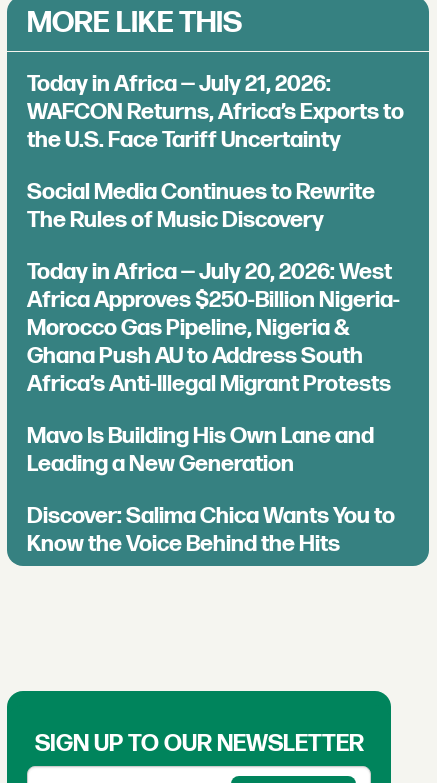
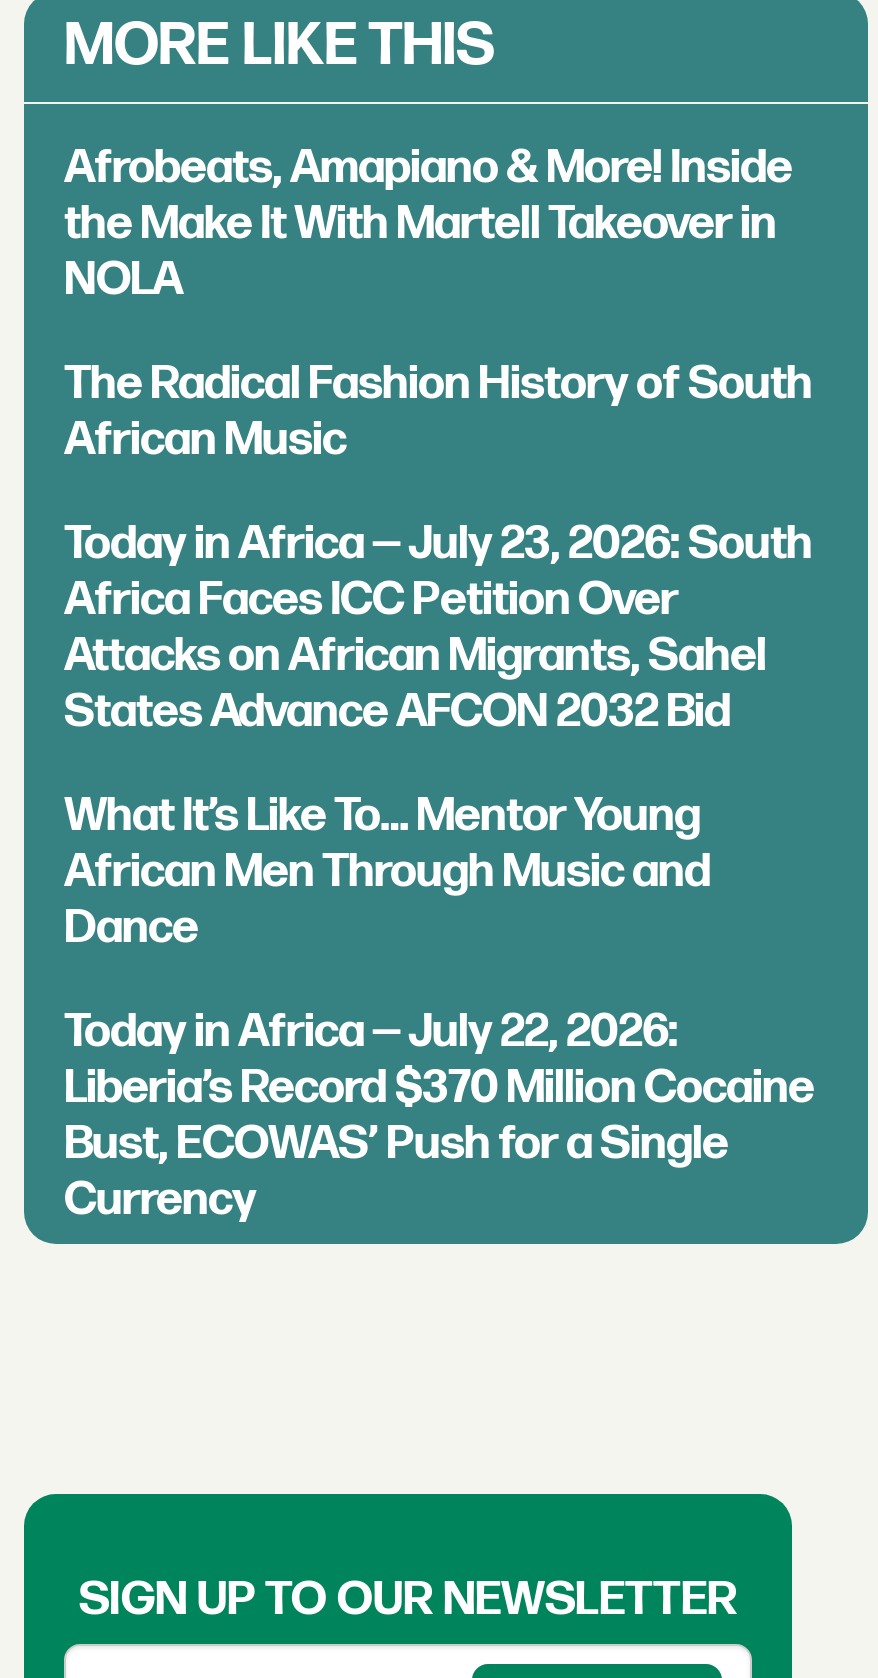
- Today in Africa — July 21, 2026:
- WAFCON Returns, Africa’s Exports to
- the U.S. Face Tariff Uncertainty
+ Afrobeats, Amapiano & More! Inside
+ the Make It With Martell Takeover in
+ NOLA

- Social Media Continues to Rewrite
- The Rules of Music Discovery
+ The Radical Fashion History of South
+ African Music

- Today in Africa — July 20, 2026: West
- Africa Approves $250-Billion Nigeria-
- Morocco Gas Pipeline, Nigeria &
- Ghana Push AU to Address South
- Africa’s Anti-Illegal Migrant Protests
+ Today in Africa — July 23, 2026: South
+ Africa Faces ICC Petition Over
+ Attacks on African Migrants, Sahel
+ States Advance AFCON 2032 Bid

- Mavo Is Building His Own Lane and
- Leading a New Generation
+ What It’s Like To… Mentor Young
+ African Men Through Music and
+ Dance

- Discover: Salima Chica Wants You to
- Know the Voice Behind the Hits
+ Today in Africa — July 22, 2026:
+ Liberia’s Record $370 Million Cocaine
+ Bust, ECOWAS’ Push for a Single
+ Currency
